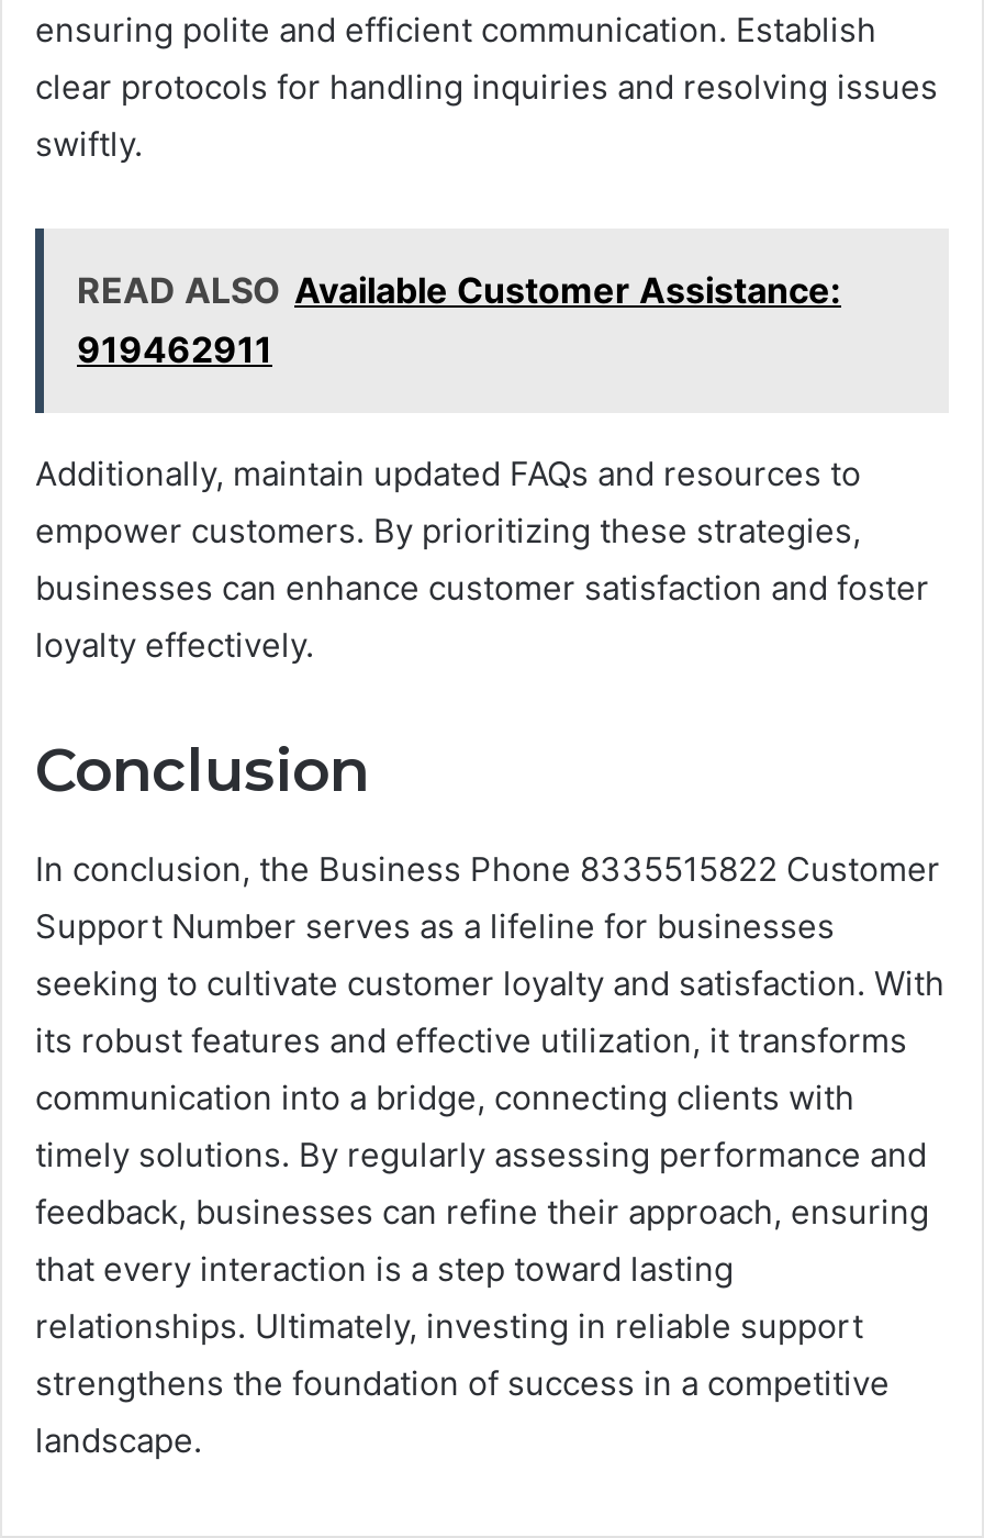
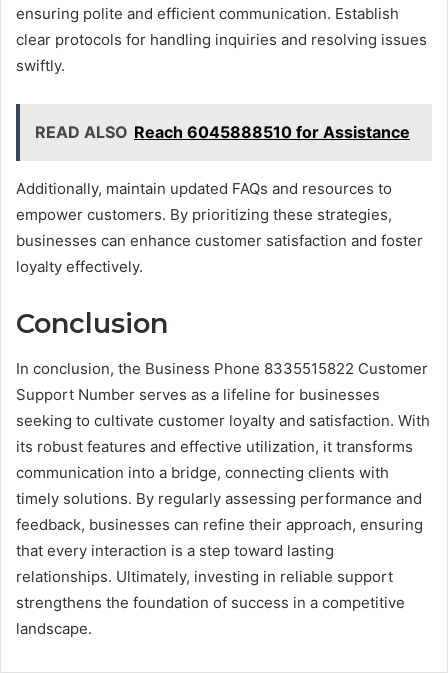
- READ ALSO Available Customer Assistance:
- 919462911
+ READ ALSO Reach 6045888510 for Assistance
